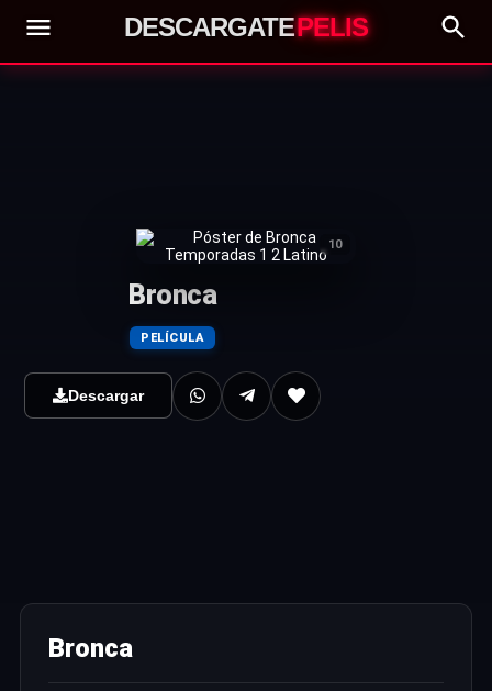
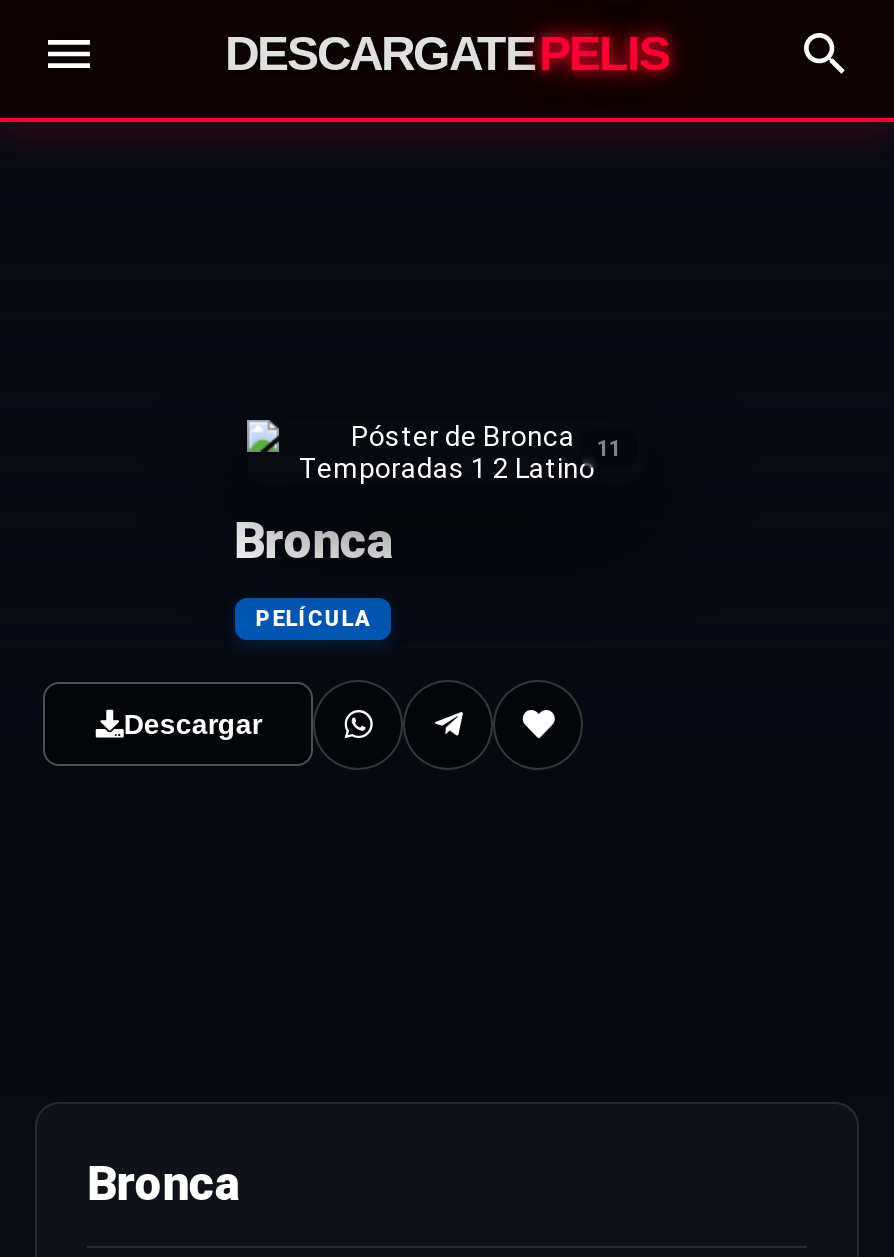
- 10
+ 11
